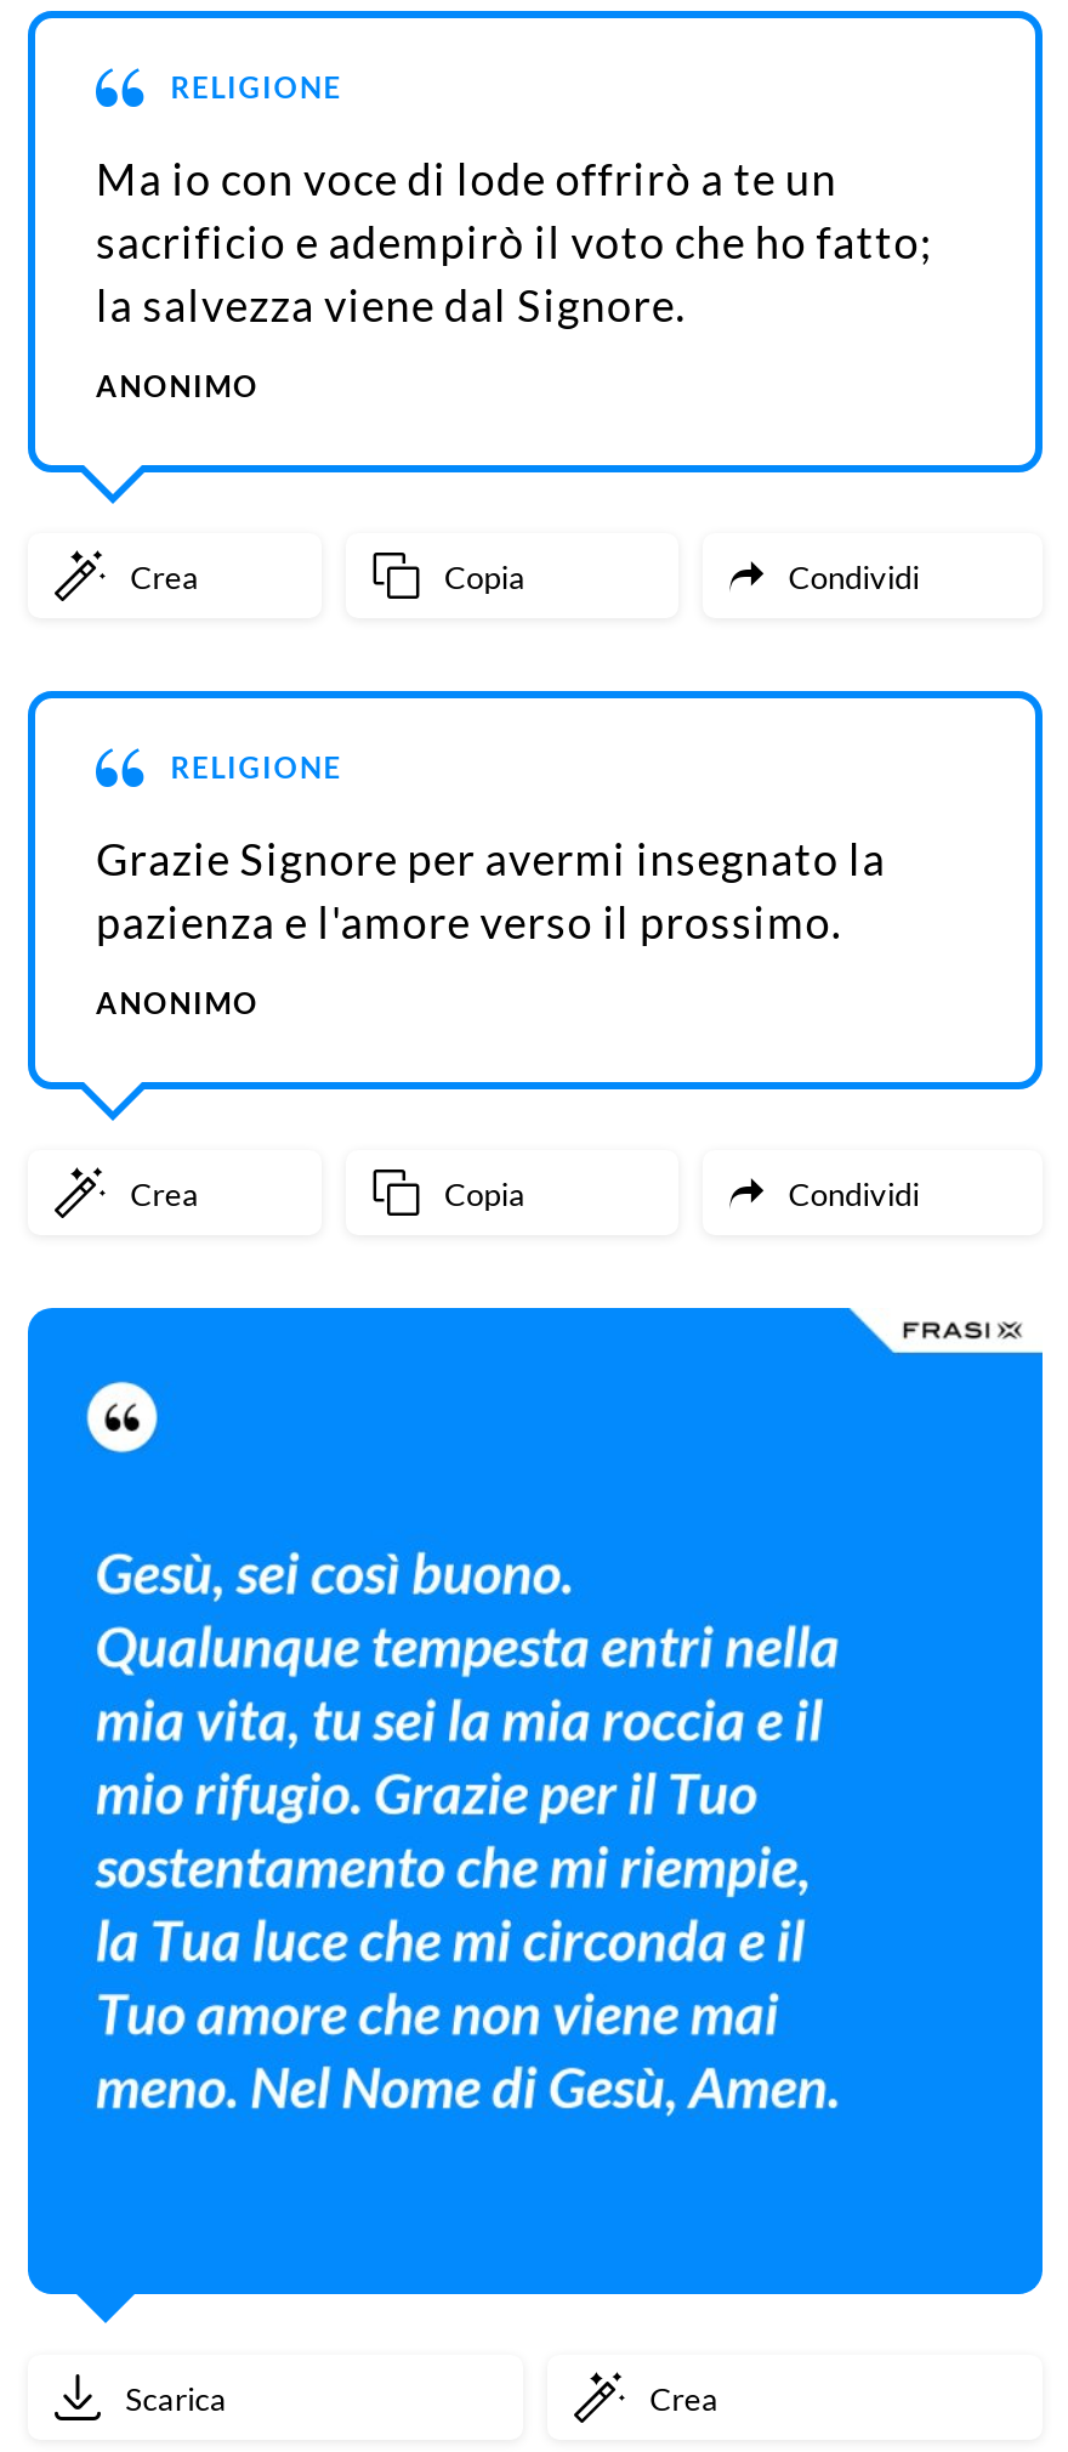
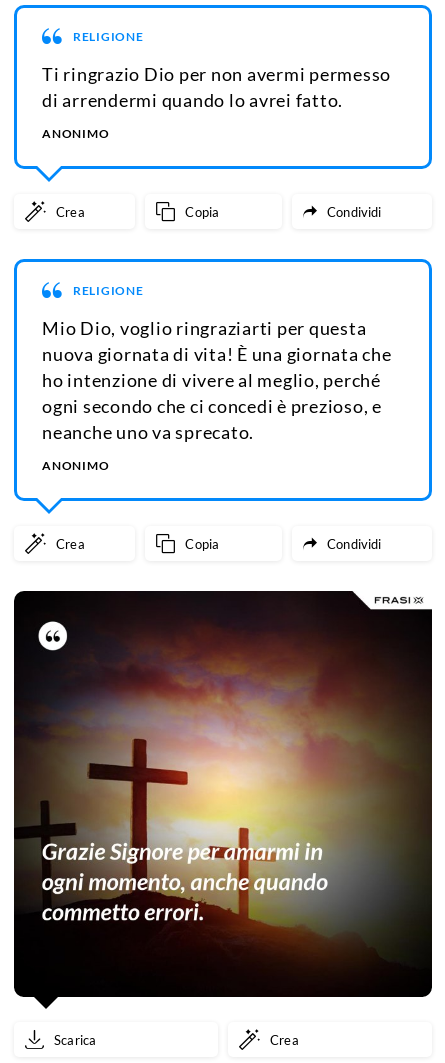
- Ma io con voce di lode offrirò a te un
- sacrificio e adempirò il voto che ho fatto;
- la salvezza viene dal Signore.
+ Ti ringrazio Dio per non avermi permesso
+ di arrendermi quando lo avrei fatto.

moved up: ANONIMO | Crea | Copia | Condividi | RELIGIONE

- Grazie Signore per avermi insegnato la
- pazienza e l'amore verso il prossimo.
+ Mio Dio, voglio ringraziarti per questa
+ nuova giornata di vita! È una giornata che
+ ho intenzione di vivere al meglio, perché
+ ogni secondo che ci concedi è prezioso, e
+ neanche uno va sprecato.

- [image]
+ [image]
